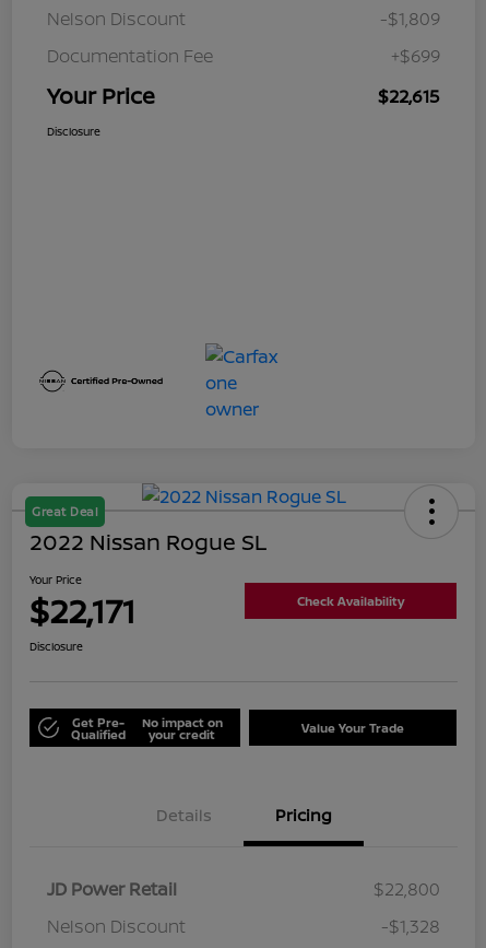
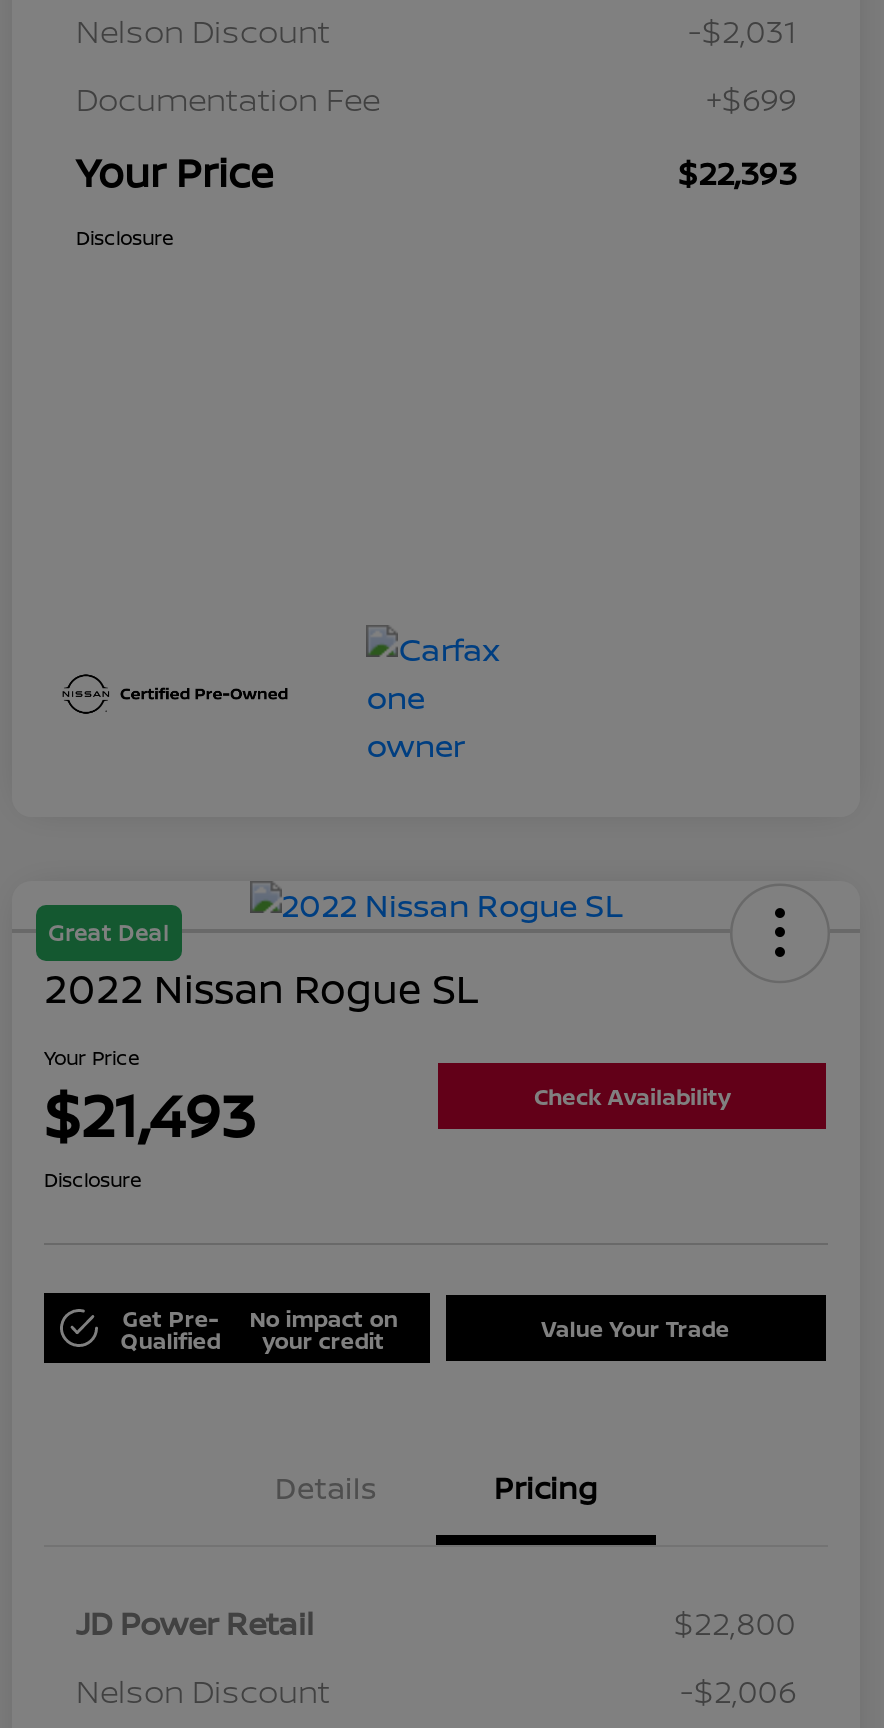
- -$1,809
+ -$2,031

- $22,615
+ $22,393

- $22,171
+ $21,493

- -$1,328
+ -$2,006
